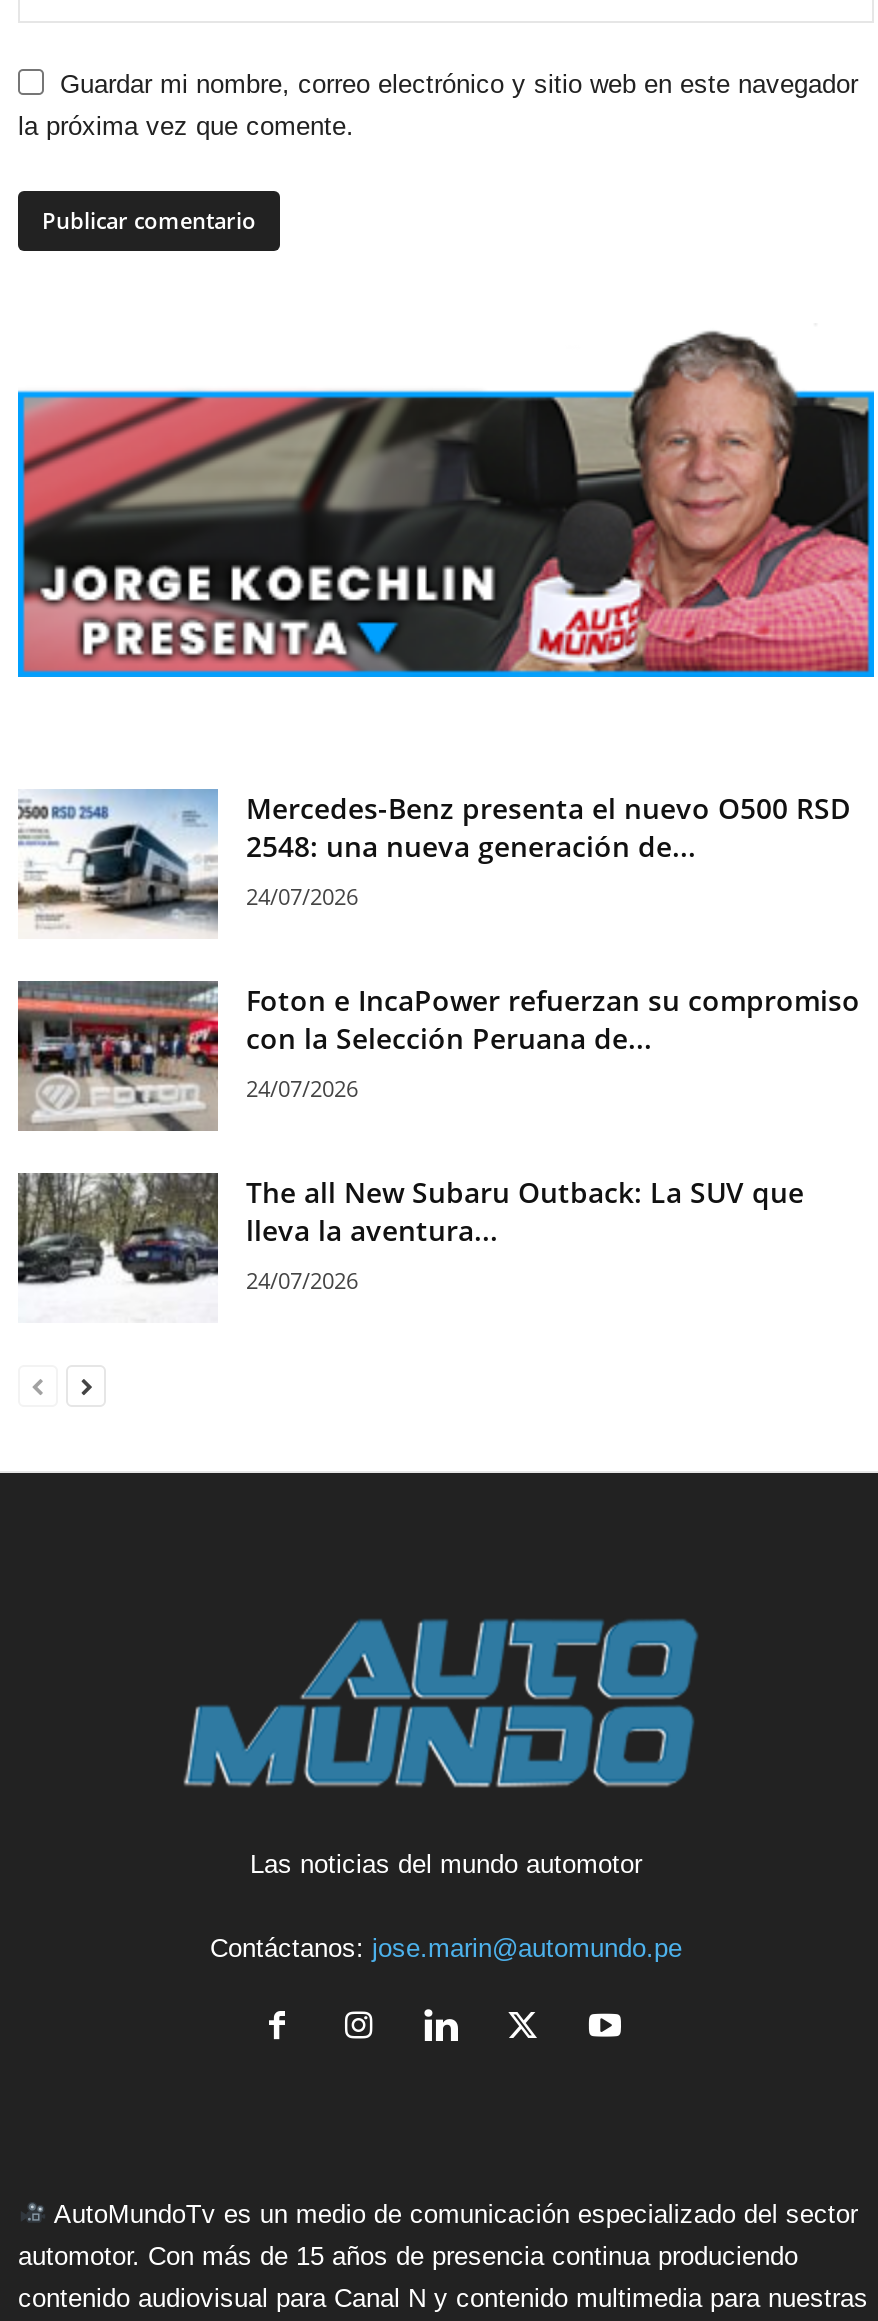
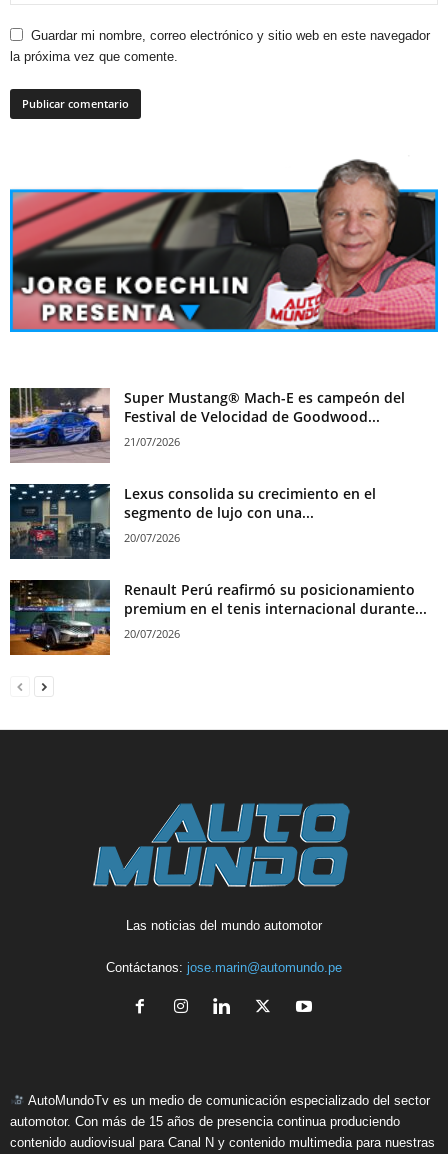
- [image]
- Mercedes-Benz presenta el nuevo O500 RSD
- 2548: una nueva generación de...
- 24/07/2026
+ [image]
+ Super Mustang® Mach-E es campeón del
+ Festival de Velocidad de Goodwood...
+ 21/07/2026

- [image]
- Foton e IncaPower refuerzan su compromiso
- con la Selección Peruana de...
- 24/07/2026
+ [image]
+ Lexus consolida su crecimiento en el
+ segmento de lujo con una...
+ 20/07/2026

- [image]
- The all New Subaru Outback: La SUV que
- lleva la aventura...
- 24/07/2026
+ [image]
+ Renault Perú reafirmó su posicionamiento
+ premium en el tenis internacional durante...
+ 20/07/2026
